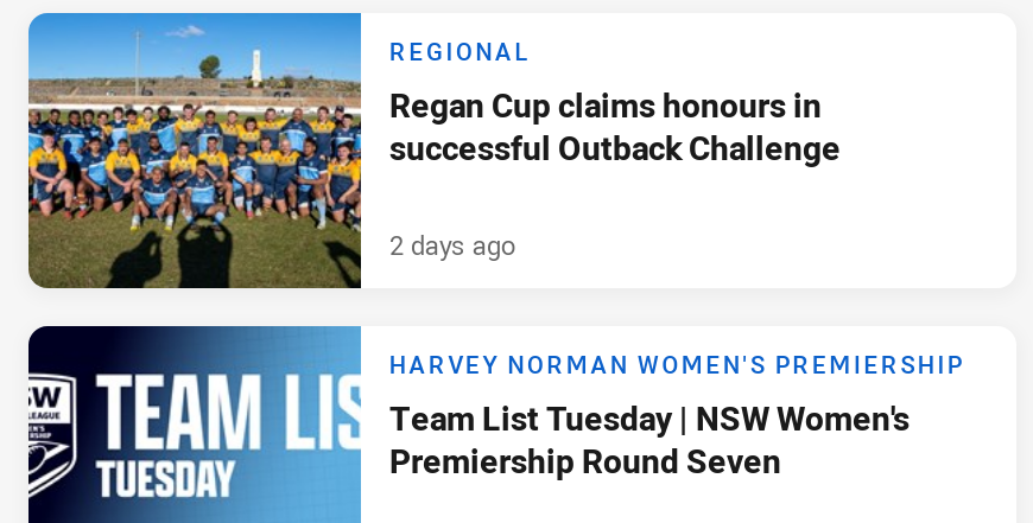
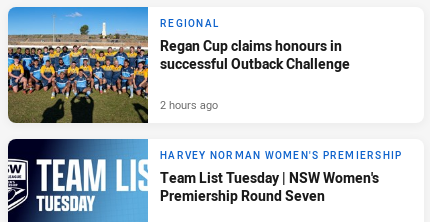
- 2 days ago
+ 2 hours ago
